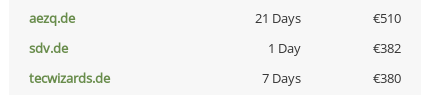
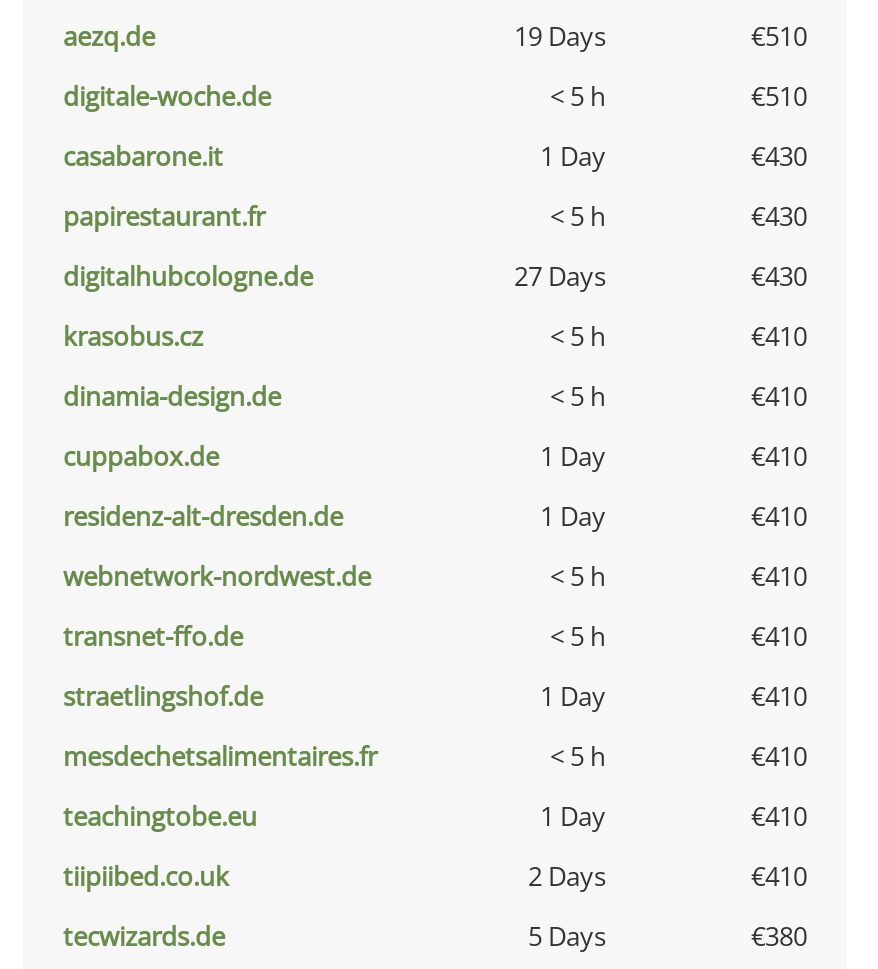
- 21 Days
+ 19 Days

- sdv.de
+ digitale-woche.de
+ < 5 h
+ €510
+ casabarone.it

- €382
+ €430
+ papirestaurant.fr
+ < 5 h
+ €430
+ digitalhubcologne.de
+ 27 Days
+ €430
+ krasobus.cz
+ < 5 h
+ €410
+ dinamia-design.de
+ < 5 h
+ €410
+ cuppabox.de
+ 1 Day
+ €410
+ residenz-alt-dresden.de
+ 1 Day
+ €410
+ webnetwork-nordwest.de
+ < 5 h
+ €410
+ transnet-ffo.de
+ < 5 h
+ €410
+ straetlingshof.de
+ 1 Day
+ €410
+ mesdechetsalimentaires.fr
+ < 5 h
+ €410
+ teachingtobe.eu
+ 1 Day
+ €410
+ tiipiibed.co.uk
+ 2 Days
+ €410

- 7 Days
+ 5 Days
